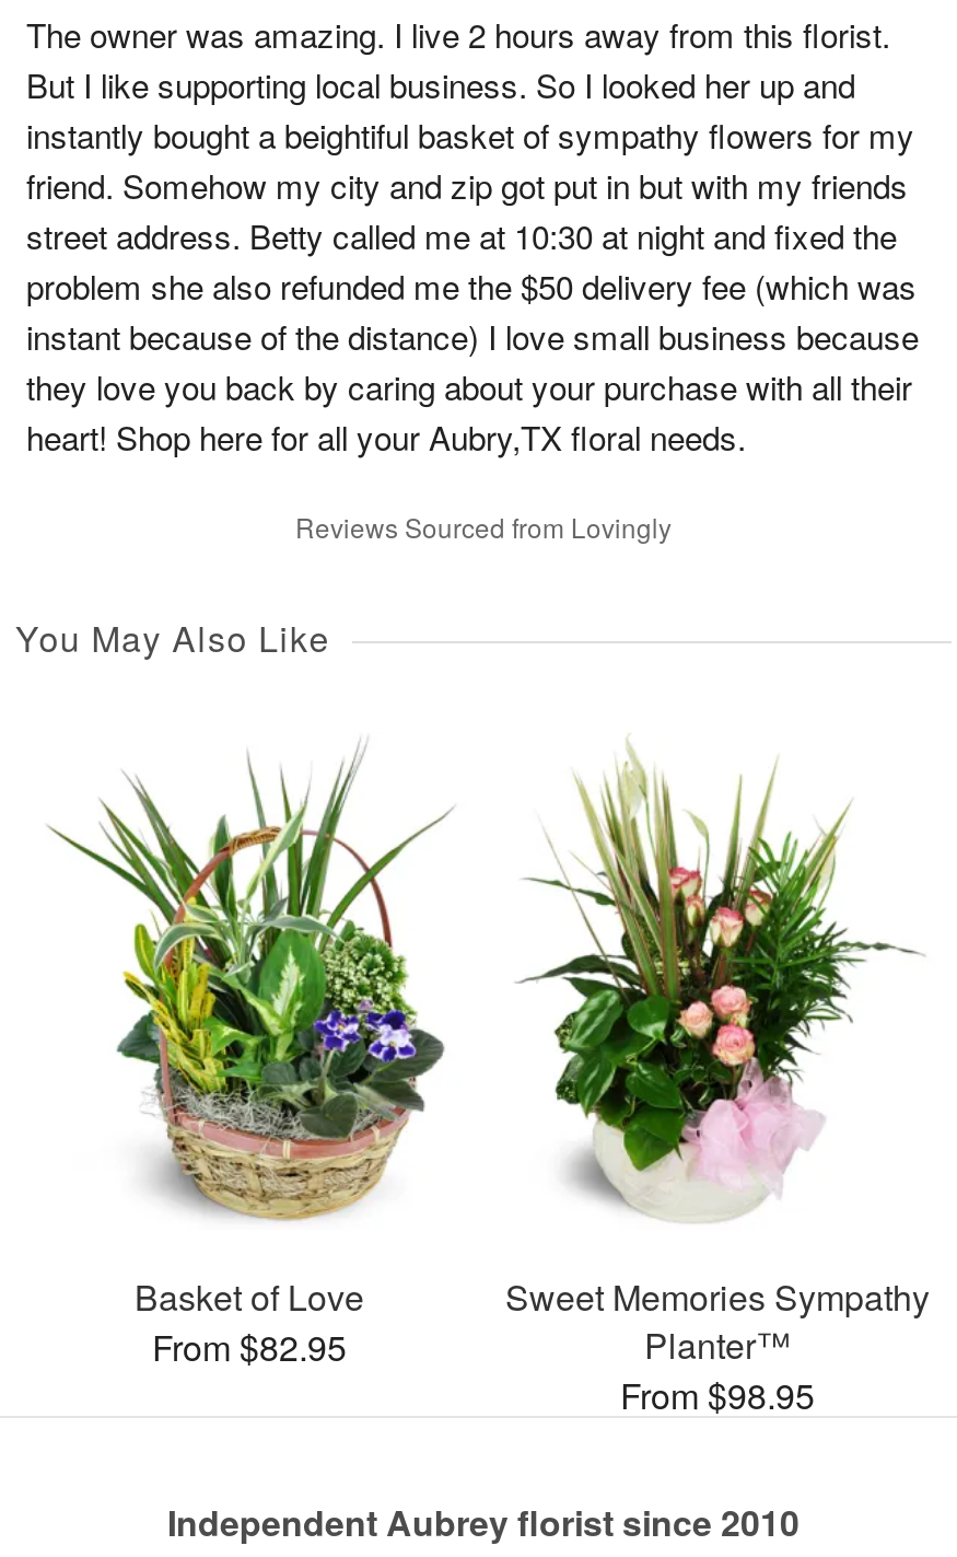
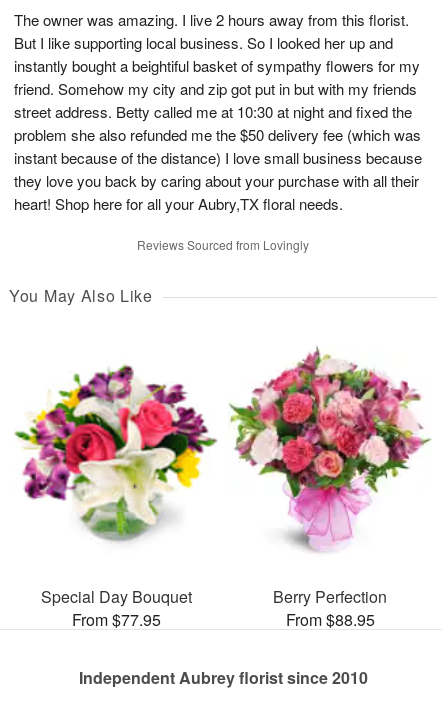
- [image]
+ [image]

- [image]
- Sweet Memories Sympathy
- Planter™
- From $98.95
+ [image]
+ Berry Perfection
+ From $88.95

- Basket of Love
- From $82.95
+ Special Day Bouquet
+ From $77.95
